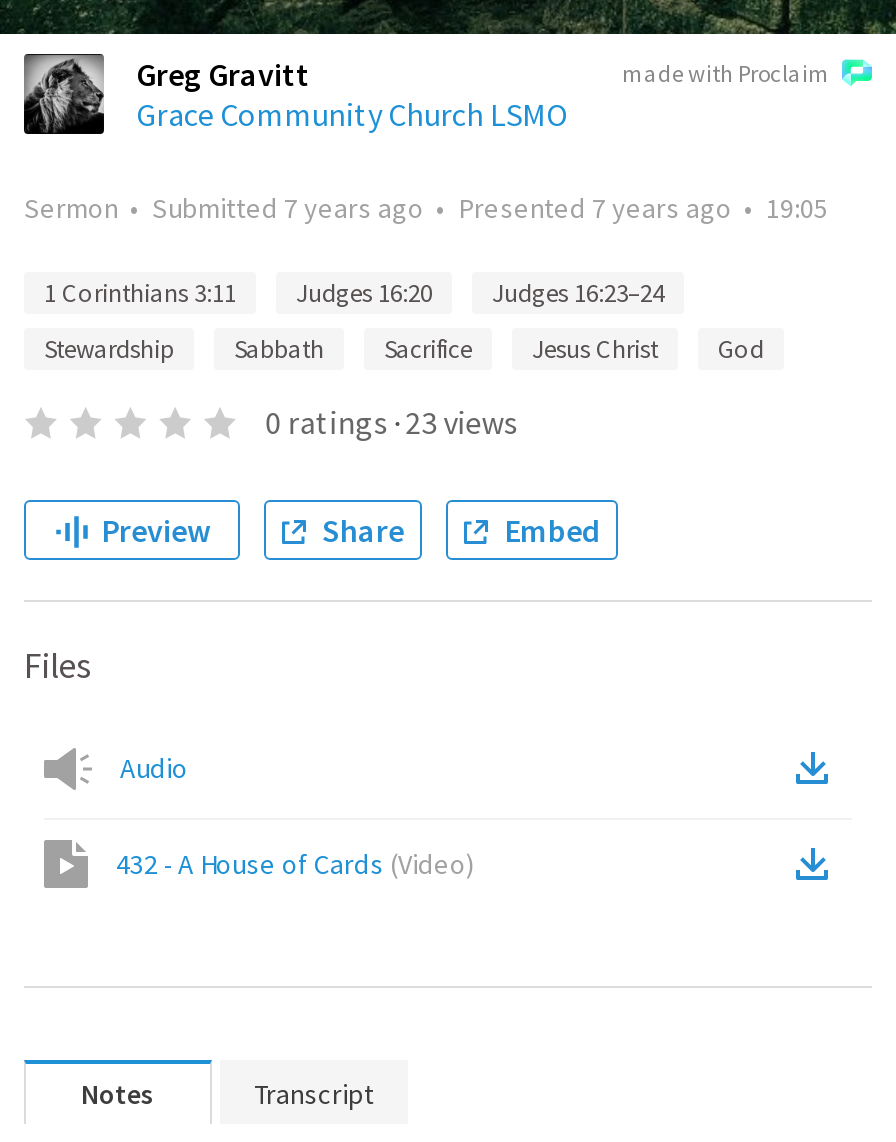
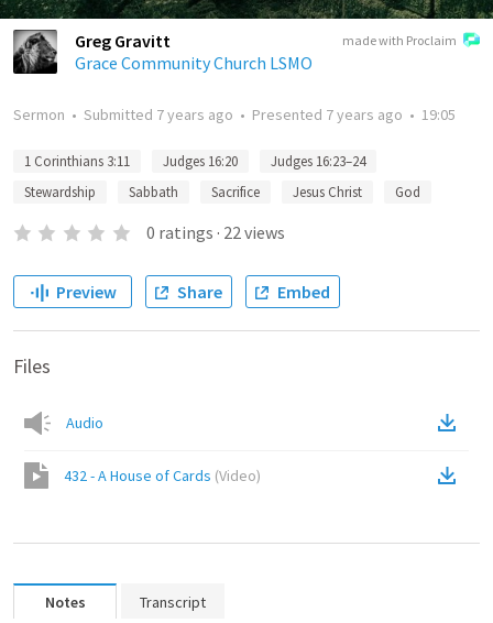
- 0 ratings · 23 views
+ 0 ratings · 22 views
